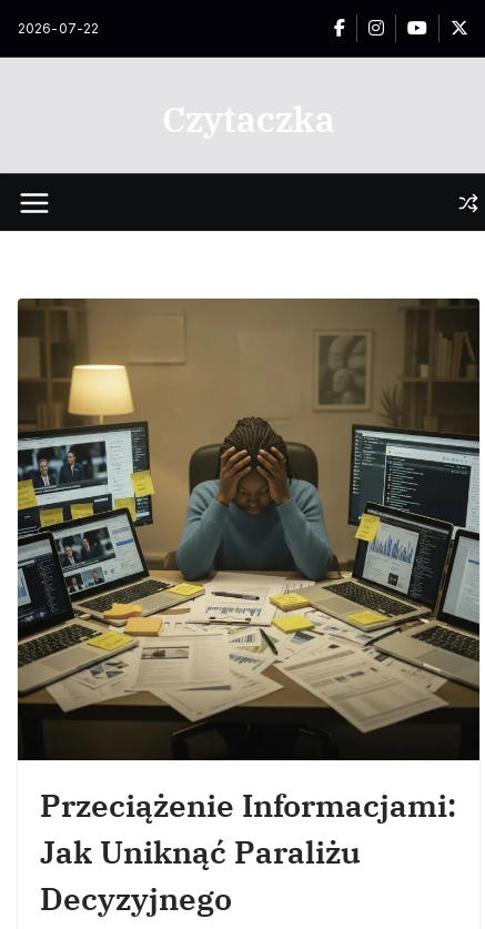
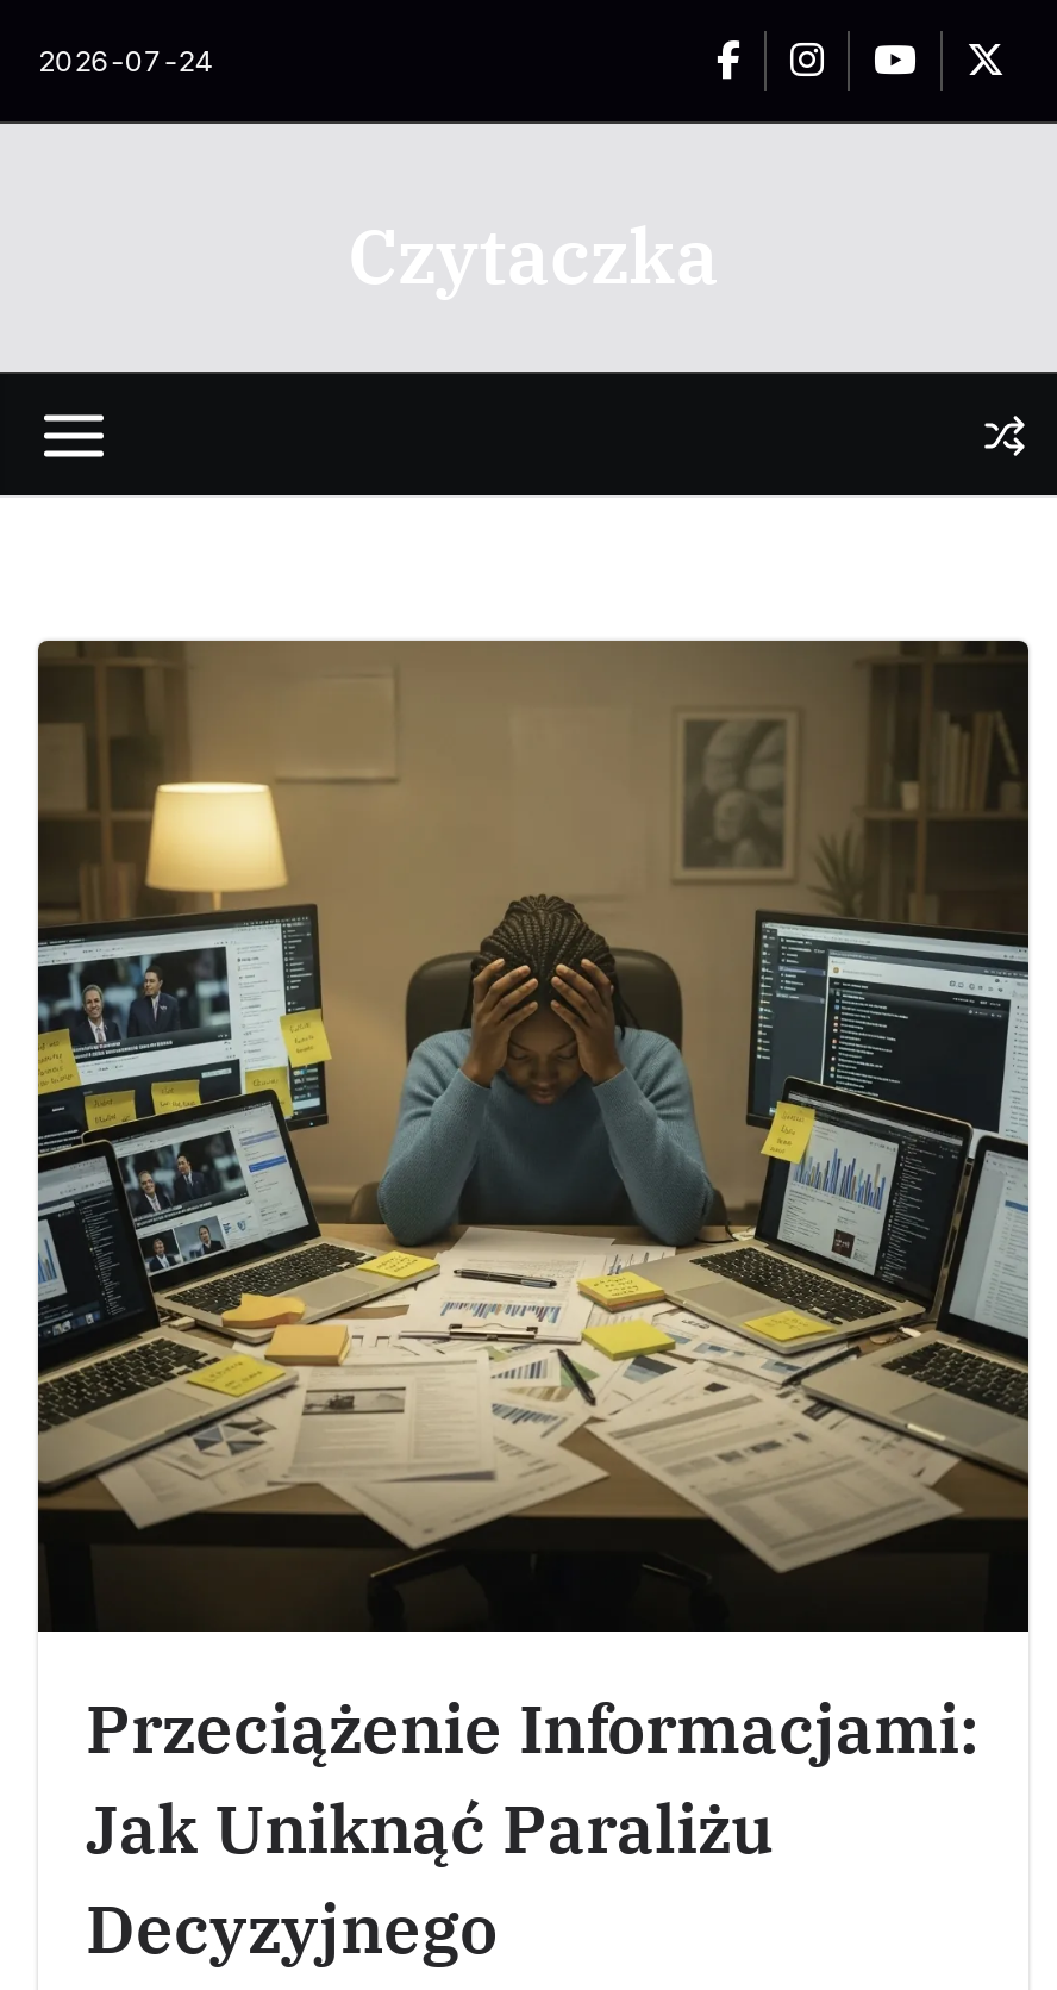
- 2026-07-22
+ 2026-07-24
